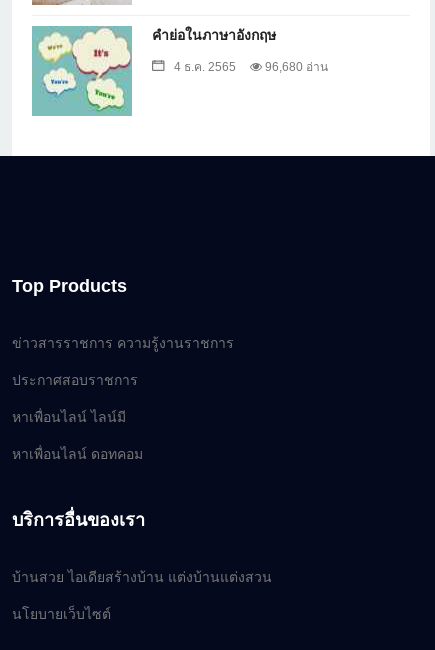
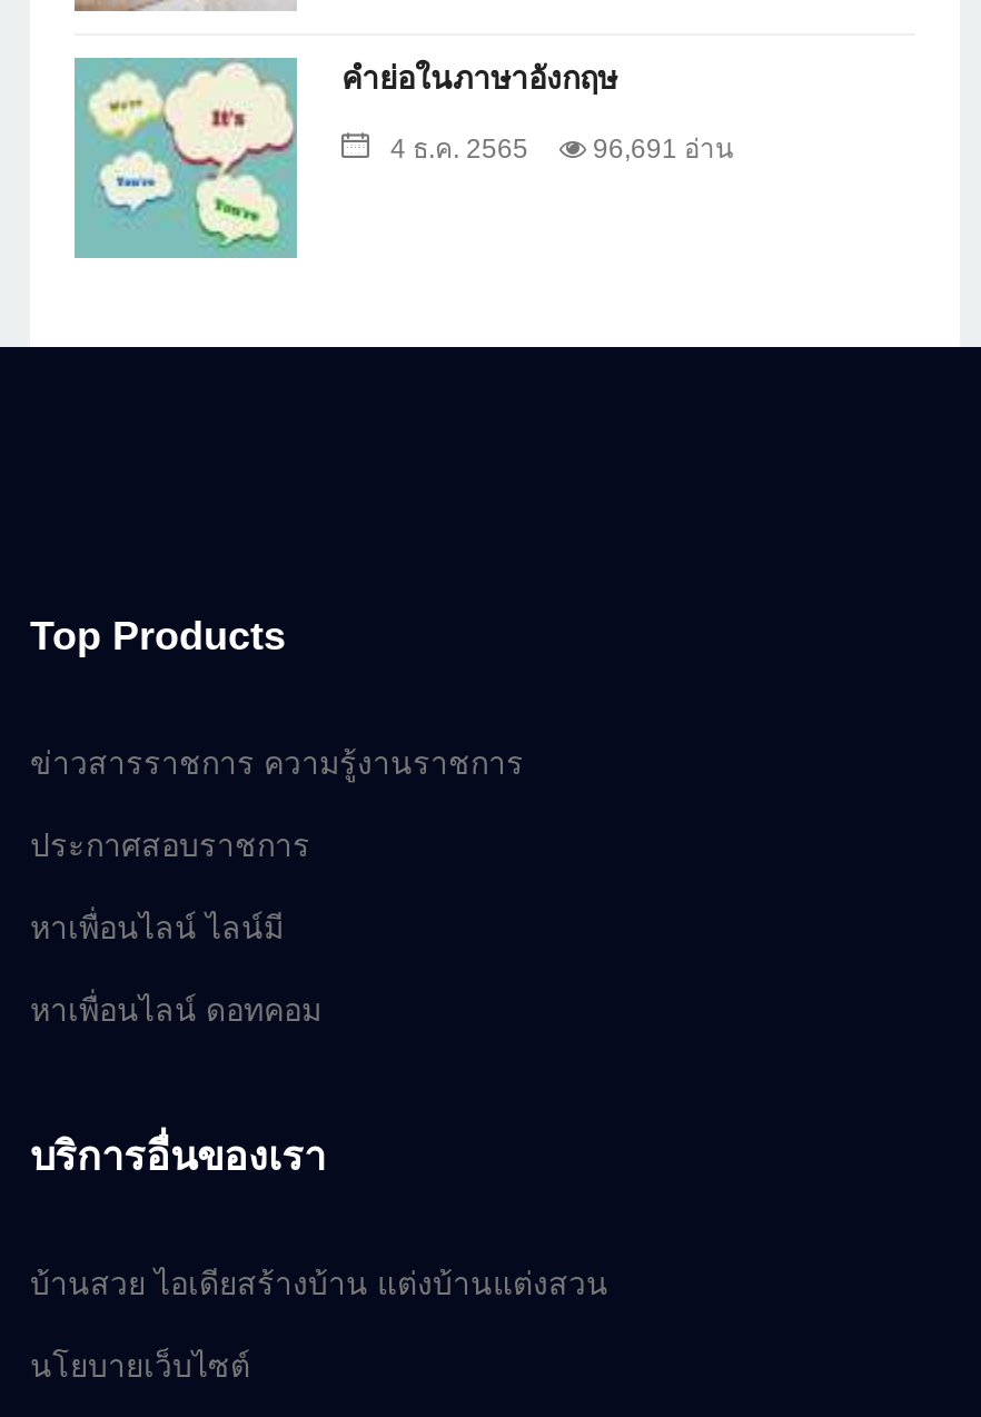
- 4 ธ.ค. 2565 96,680 อ่าน
+ 4 ธ.ค. 2565 96,691 อ่าน
